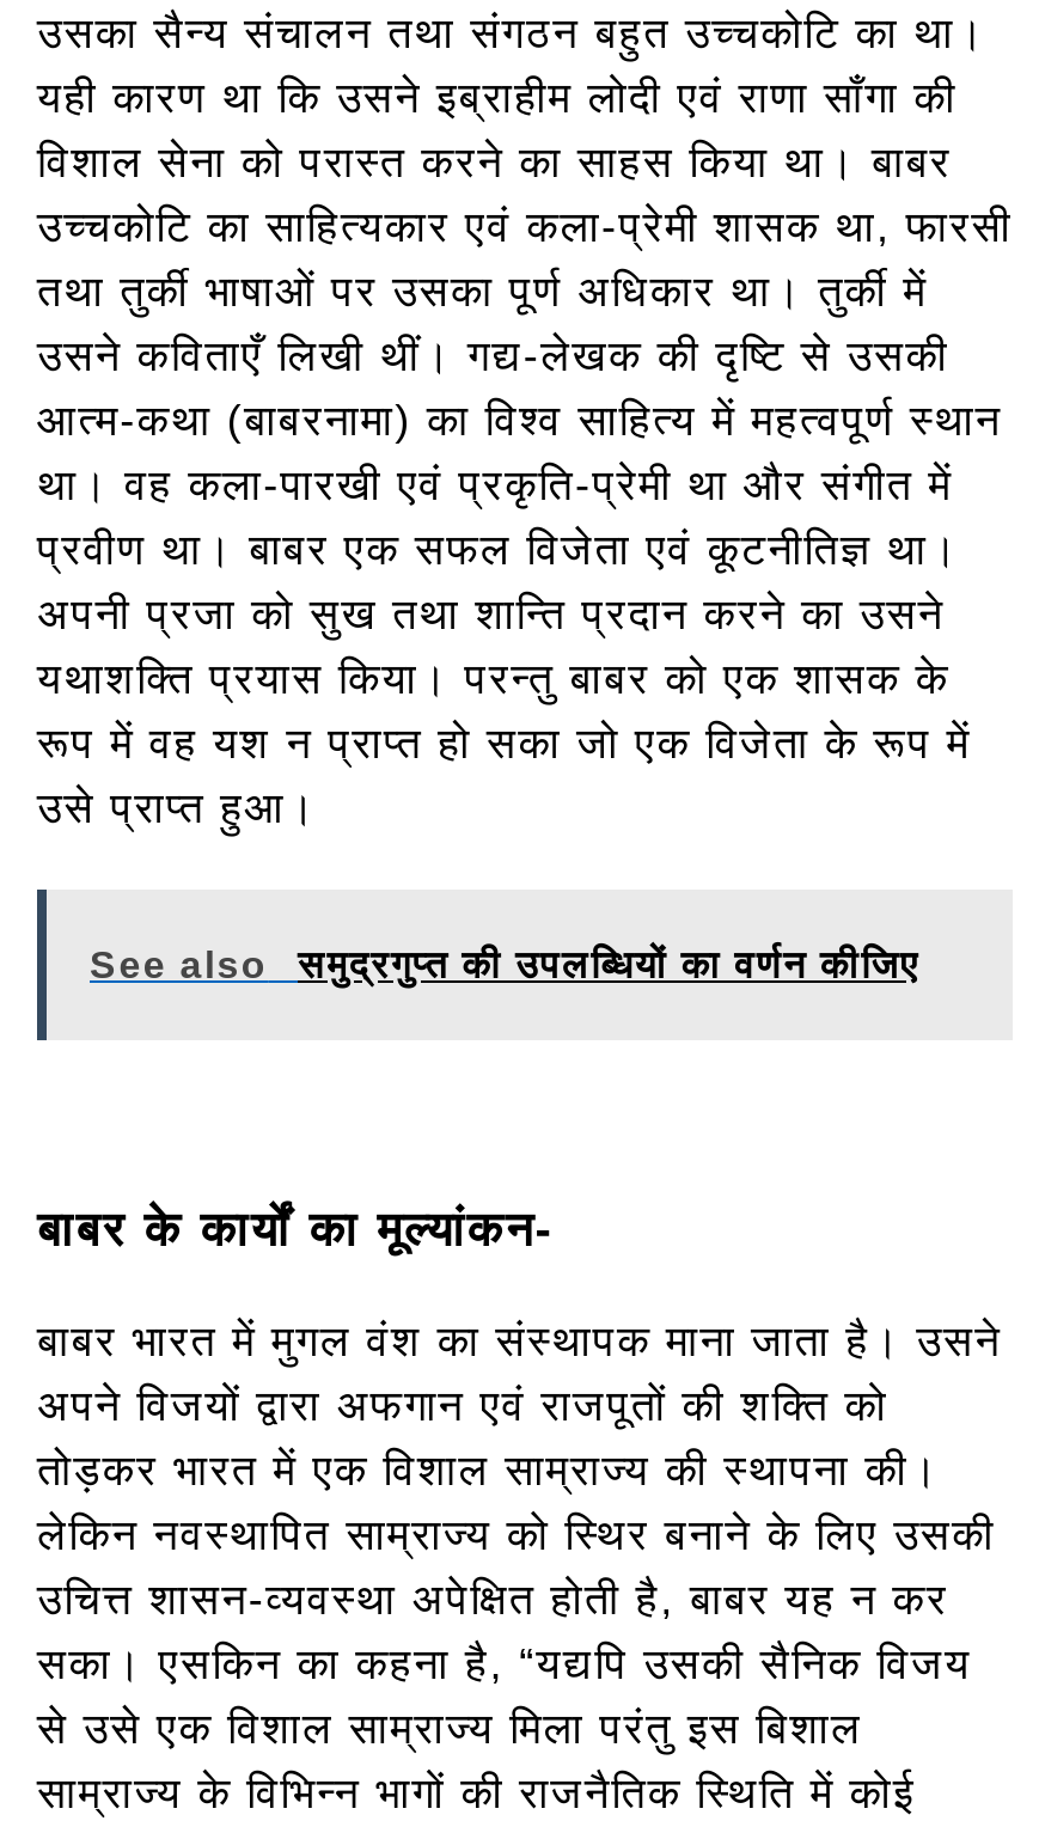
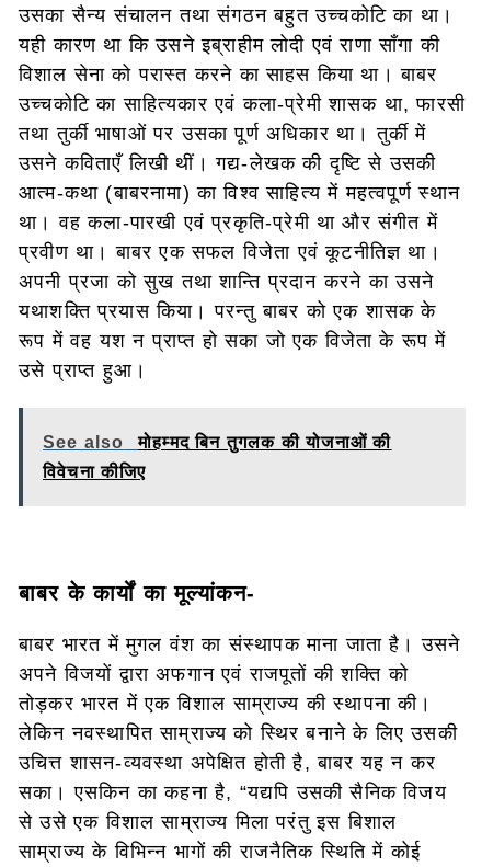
- समुद्रगुप्त की उपलब्धियों का वर्णन कीजिए
+ मोहम्मद बिन तुगलक की योजनाओं की
+ विवेचना कीजिए
